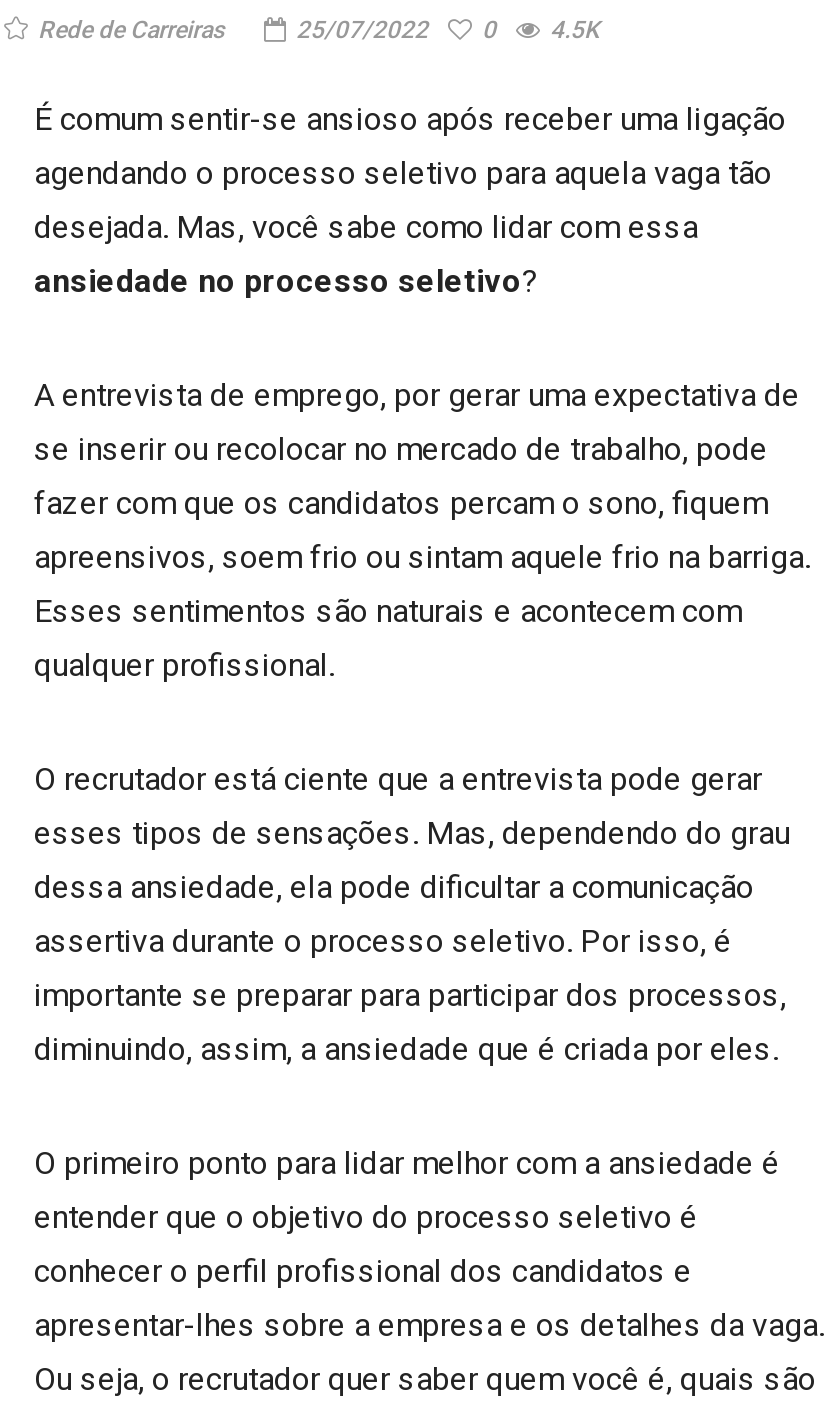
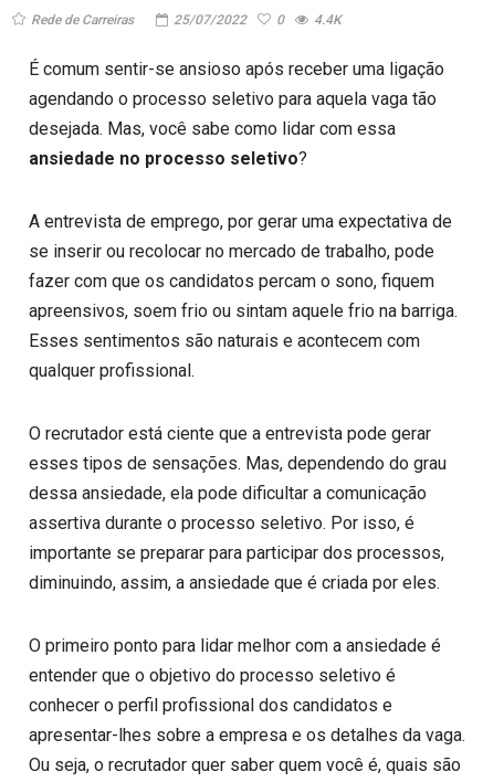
- 25/07/2022 0 4.5K
+ 25/07/2022 0 4.4K
